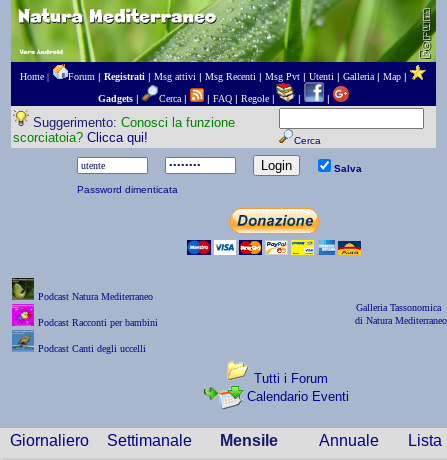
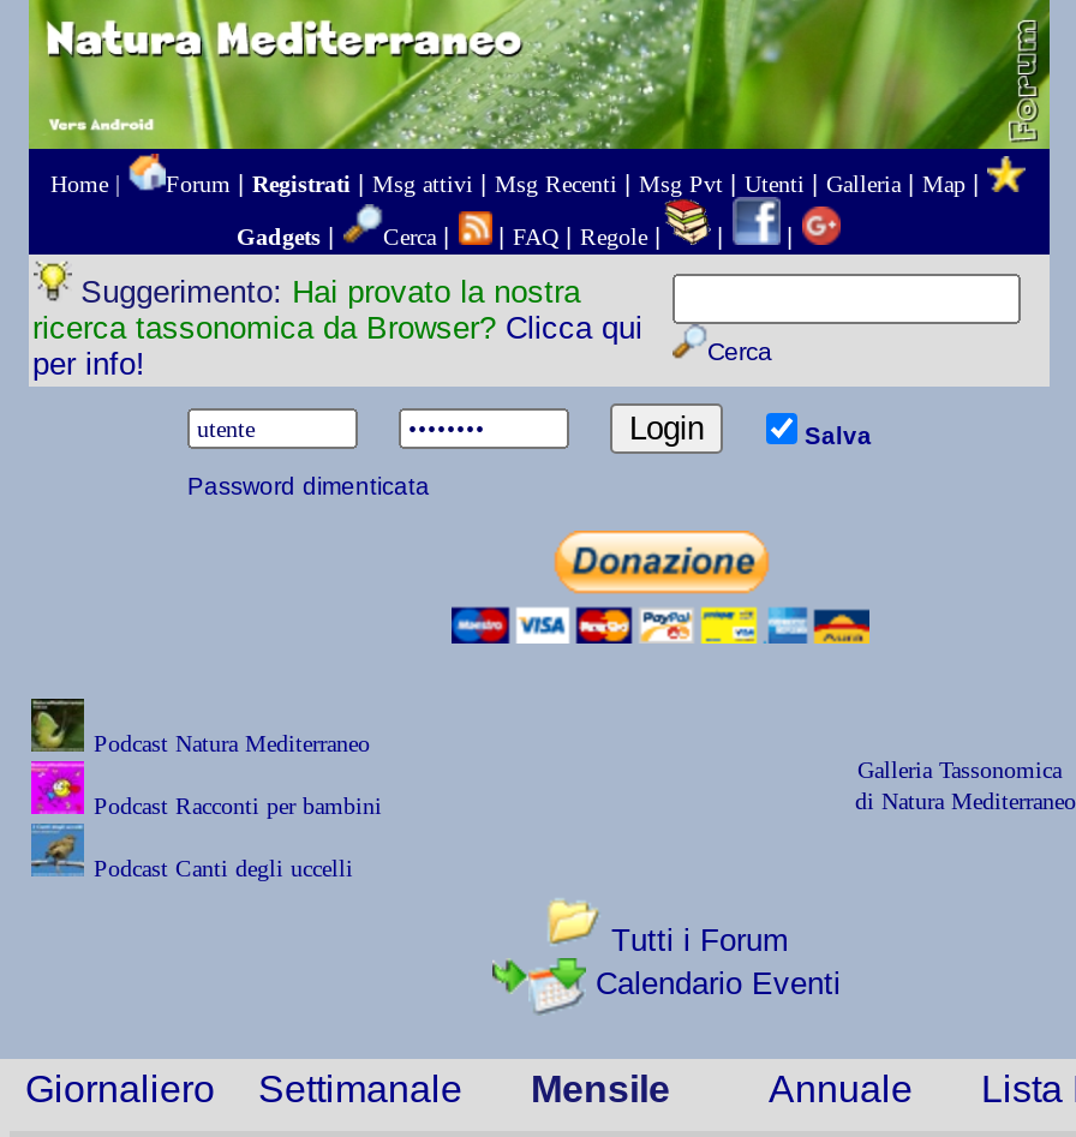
- Suggerimento: Conosci la funzione
- scorciatoia? Clicca qui!
+ Suggerimento: Hai provato la nostra
+ ricerca tassonomica da Browser? Clicca qui
+ per info!
